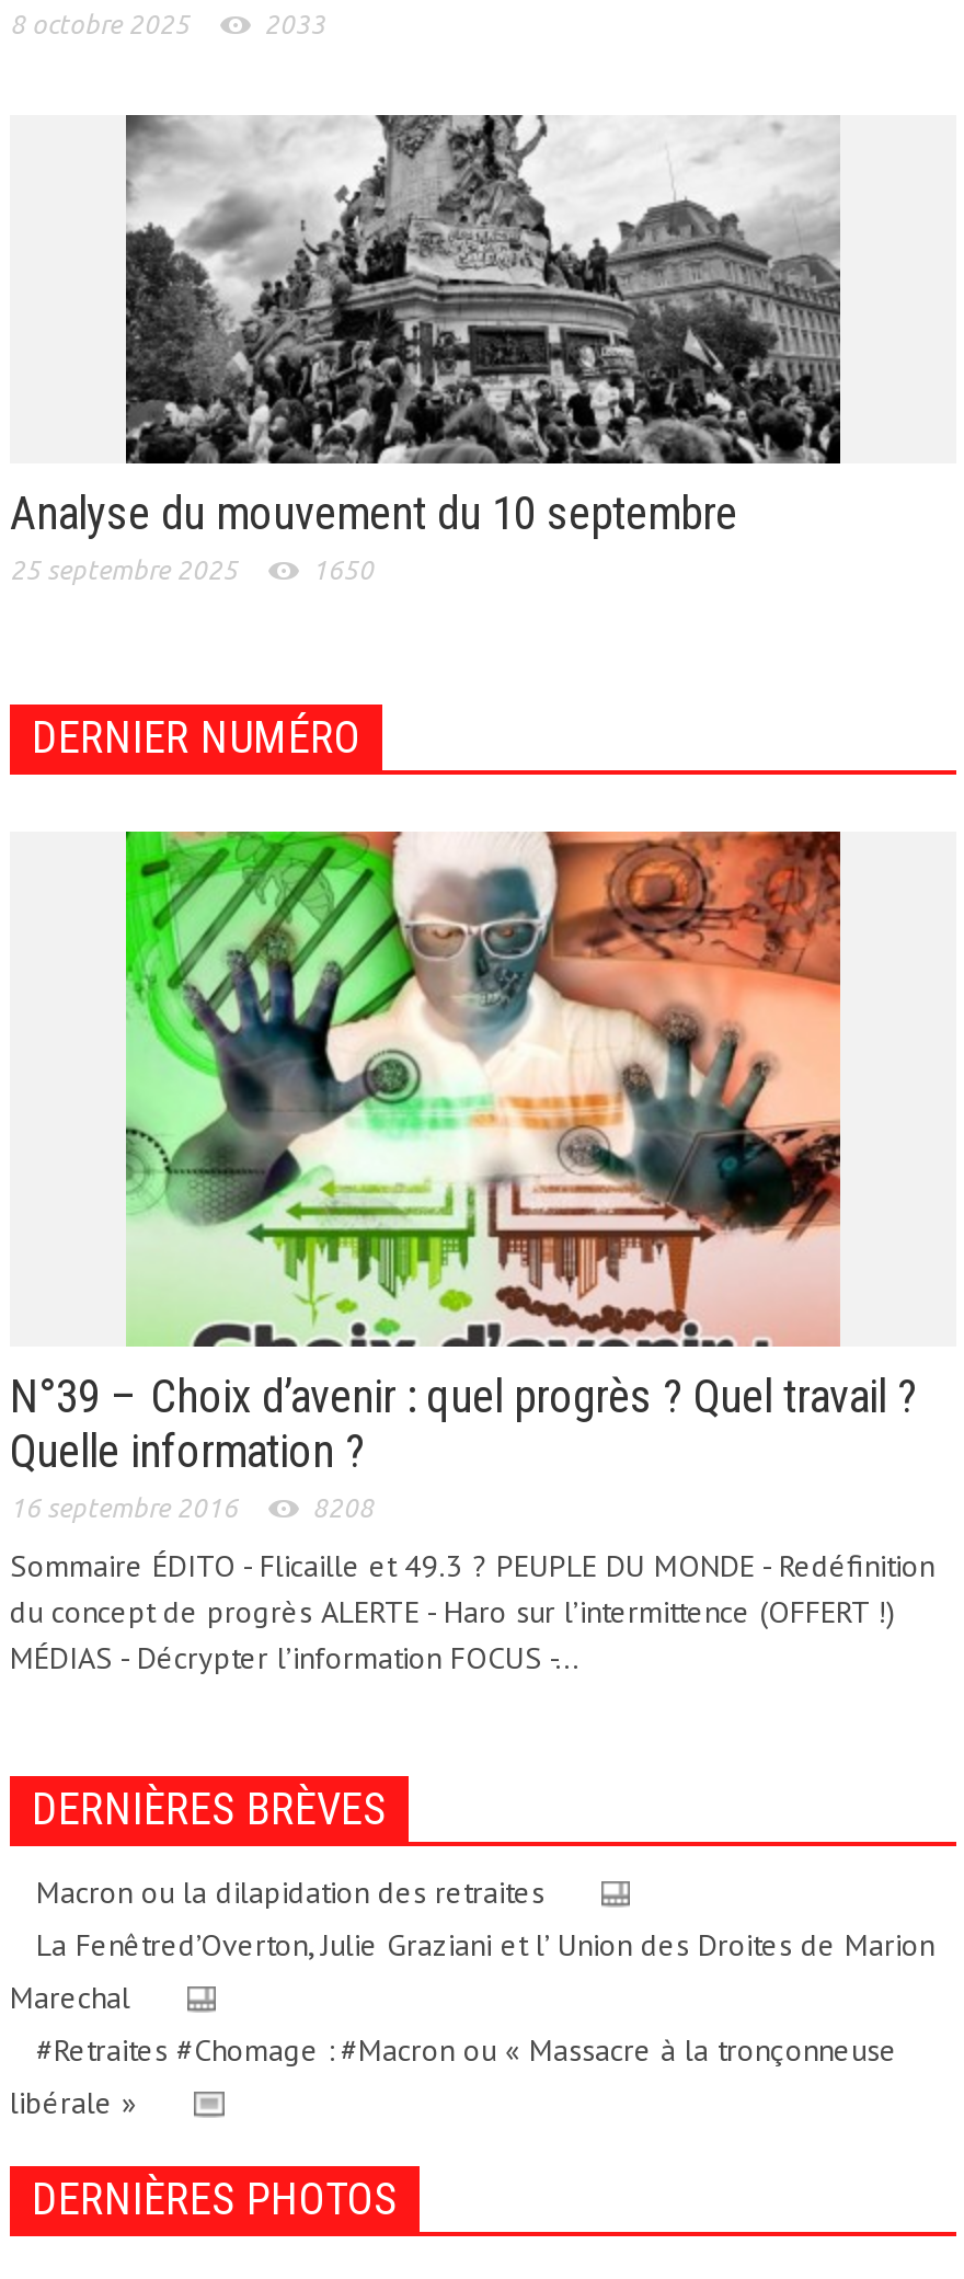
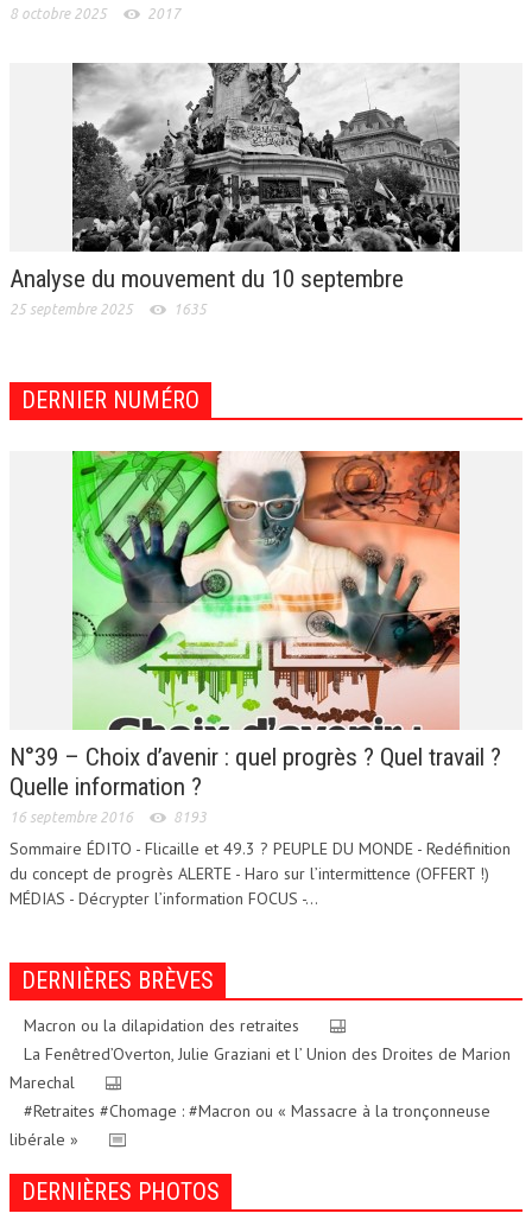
- 2033
+ 2017

- 1650
+ 1635

- 8208
+ 8193
